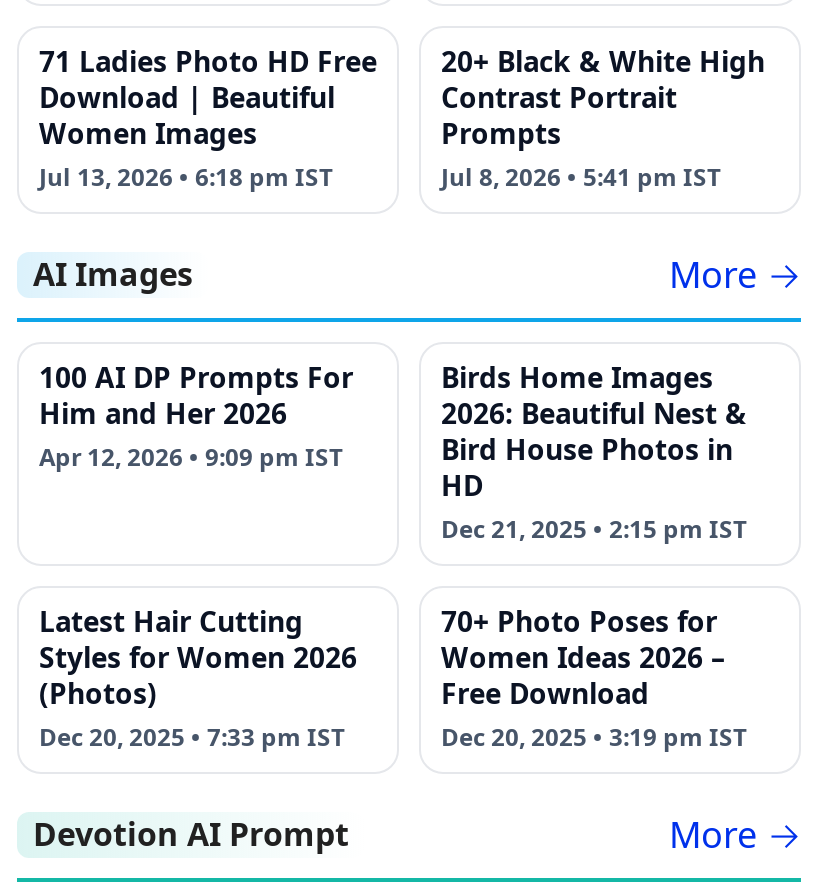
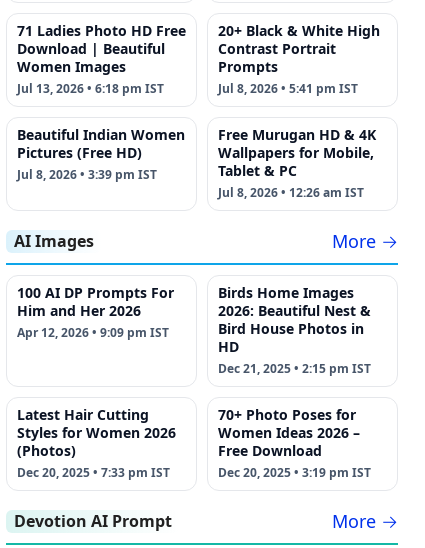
+ Beautiful Indian Women
+ Pictures (Free HD)
+ Jul 8, 2026 • 3:39 pm IST

+ Free Murugan HD & 4K
+ Wallpapers for Mobile,
+ Tablet & PC
+ Jul 8, 2026 • 12:26 am IST
